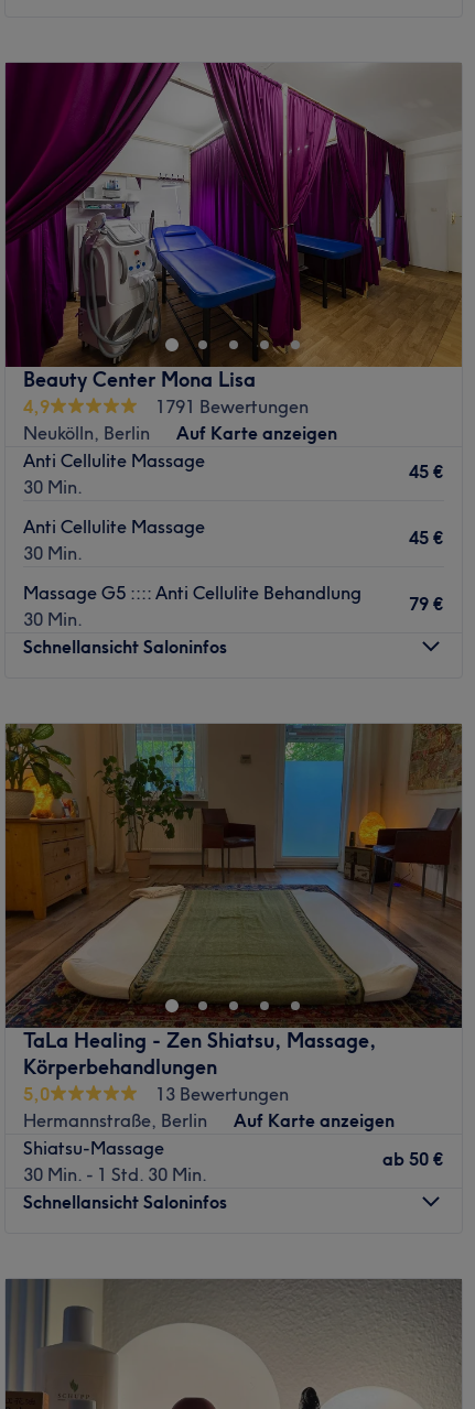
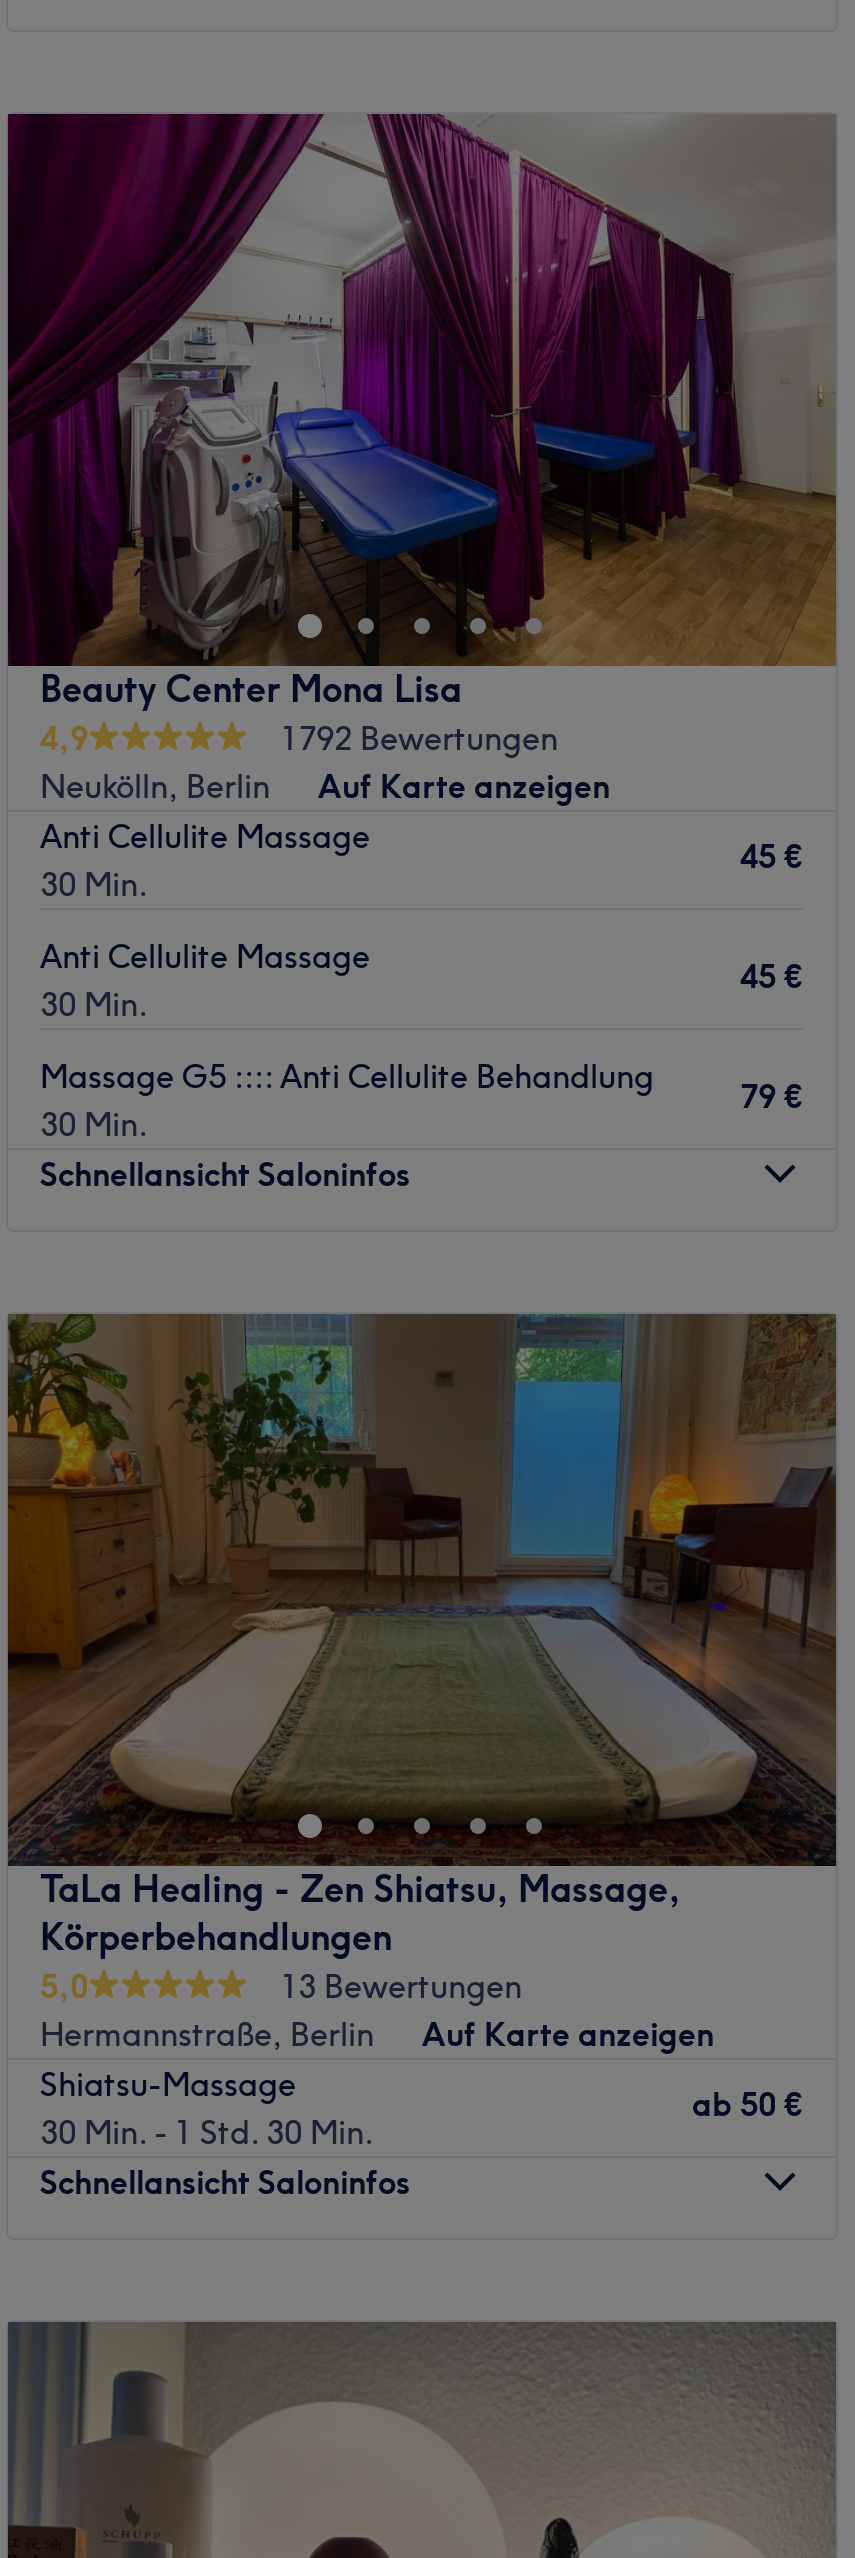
- 1791 Bewertungen
+ 1792 Bewertungen
